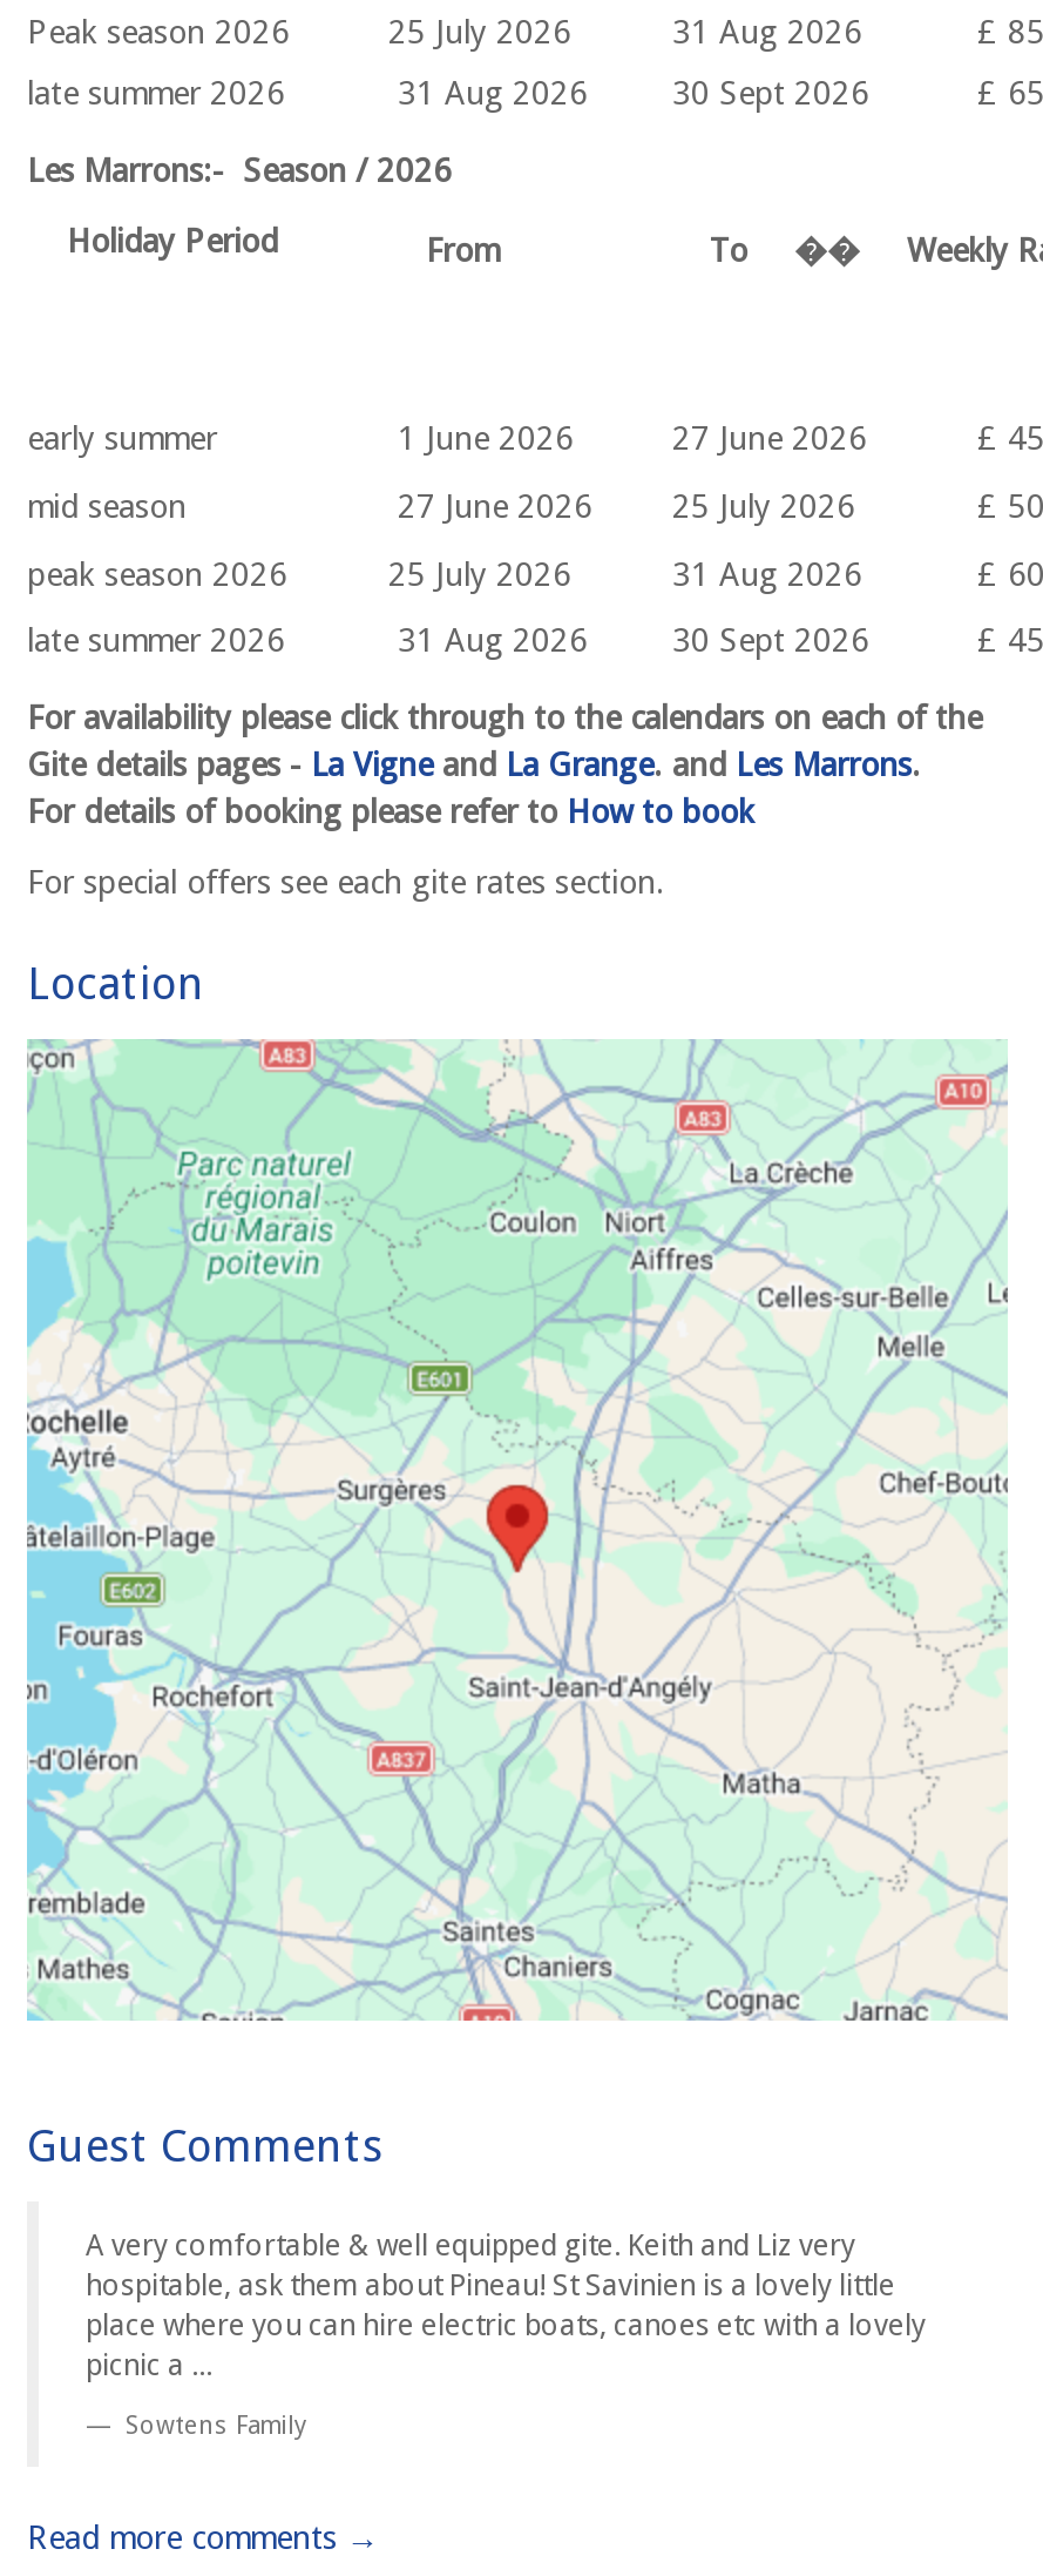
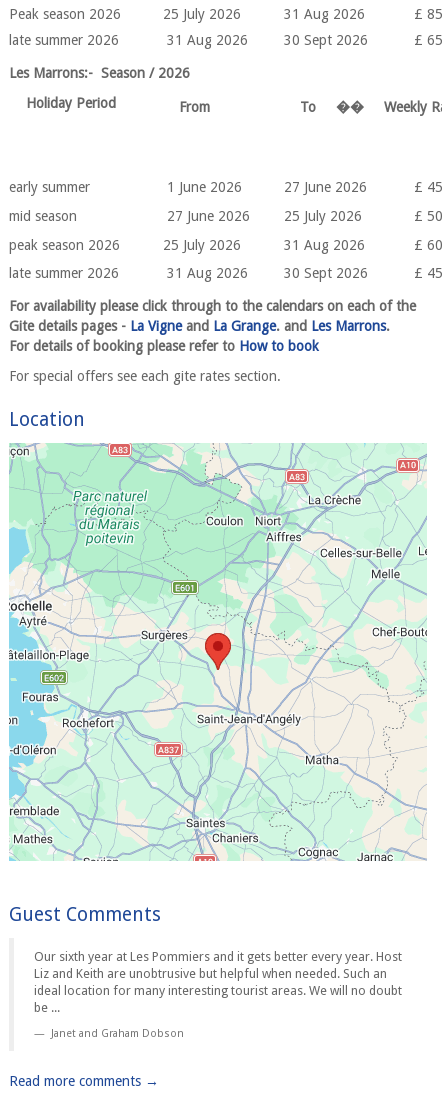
- A very comfortable & well equipped gite. Keith and Liz very
- hospitable, ask them about Pineau! St Savinien is a lovely little
- place where you can hire electric boats, canoes etc with a lovely
- picnic a ...
+ Our sixth year at Les Pommiers and it gets better every year. Host
+ Liz and Keith are unobtrusive but helpful when needed. Such an
+ ideal location for many interesting tourist areas. We will no doubt
+ be ...

- Sowtens Family
+ Janet and Graham Dobson
